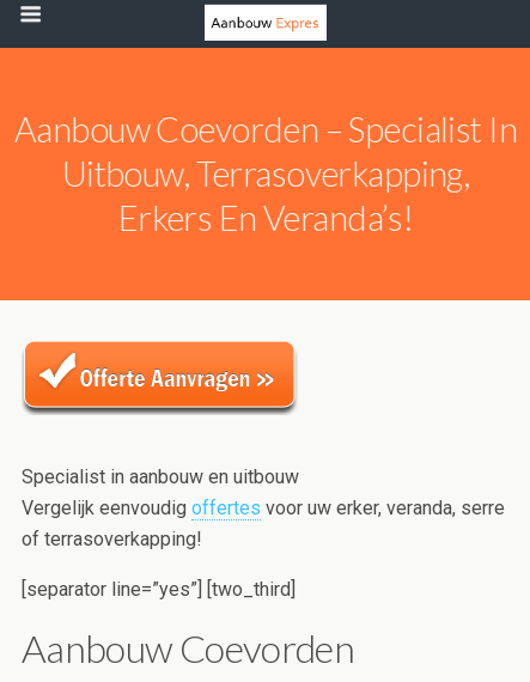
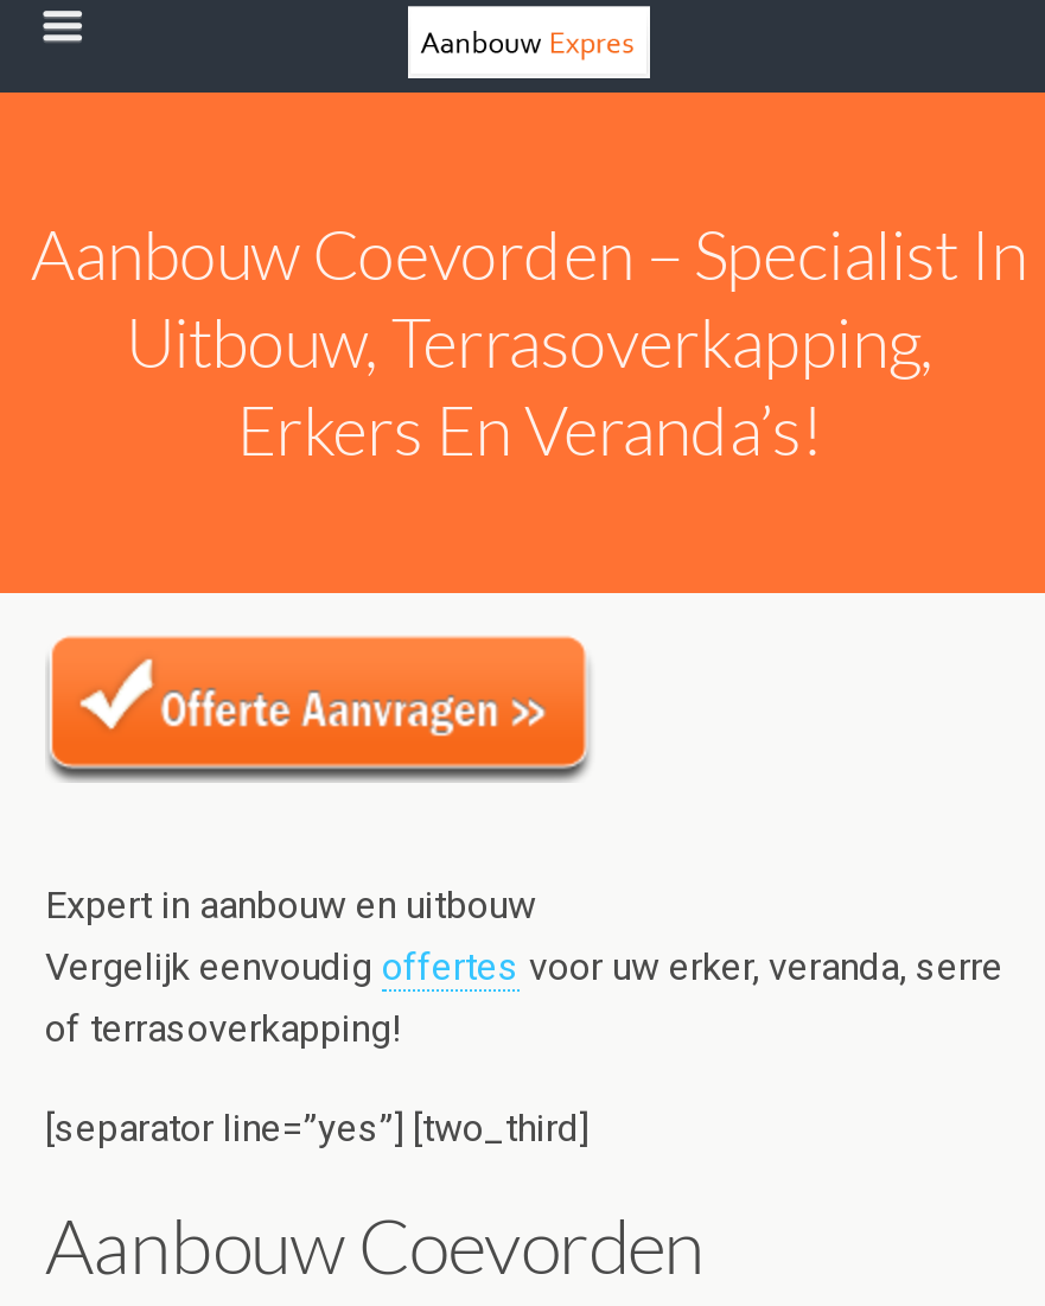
- Specialist in aanbouw en uitbouw
+ Expert in aanbouw en uitbouw
